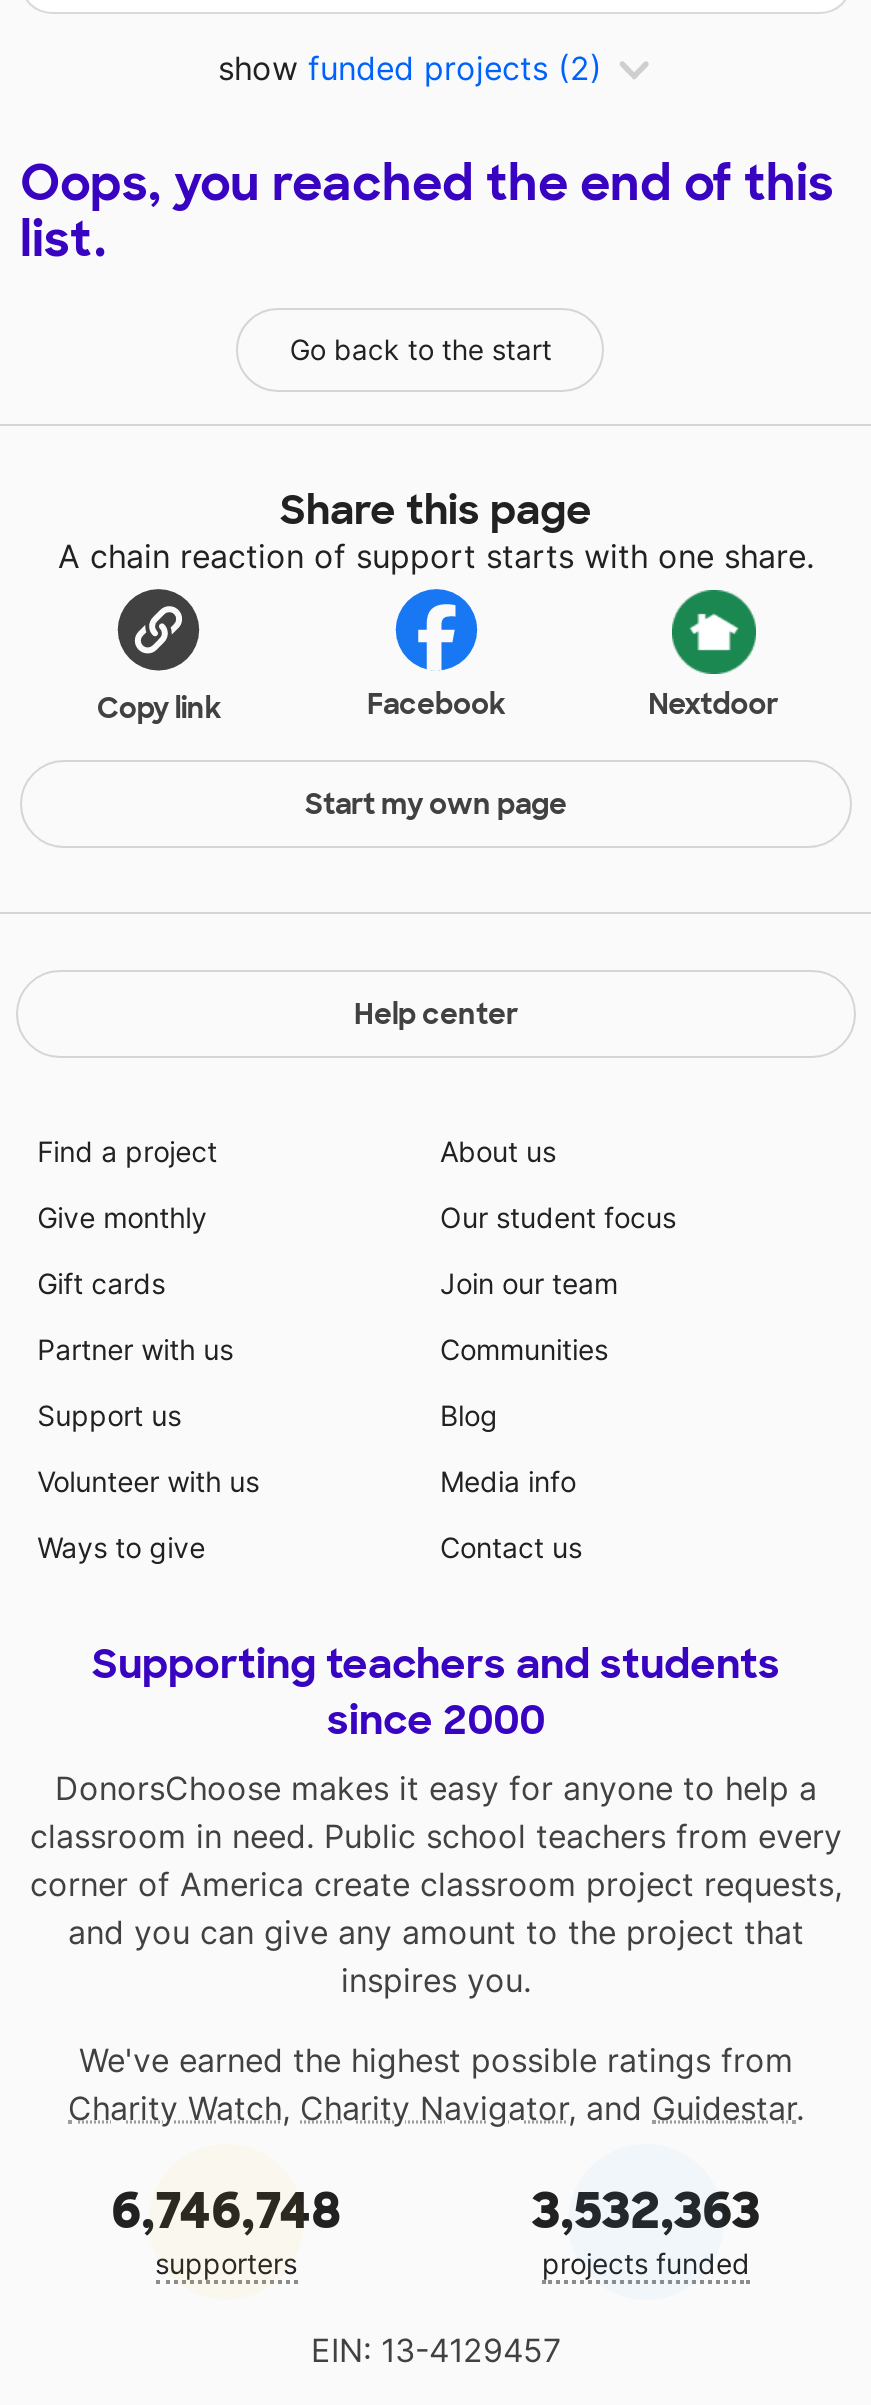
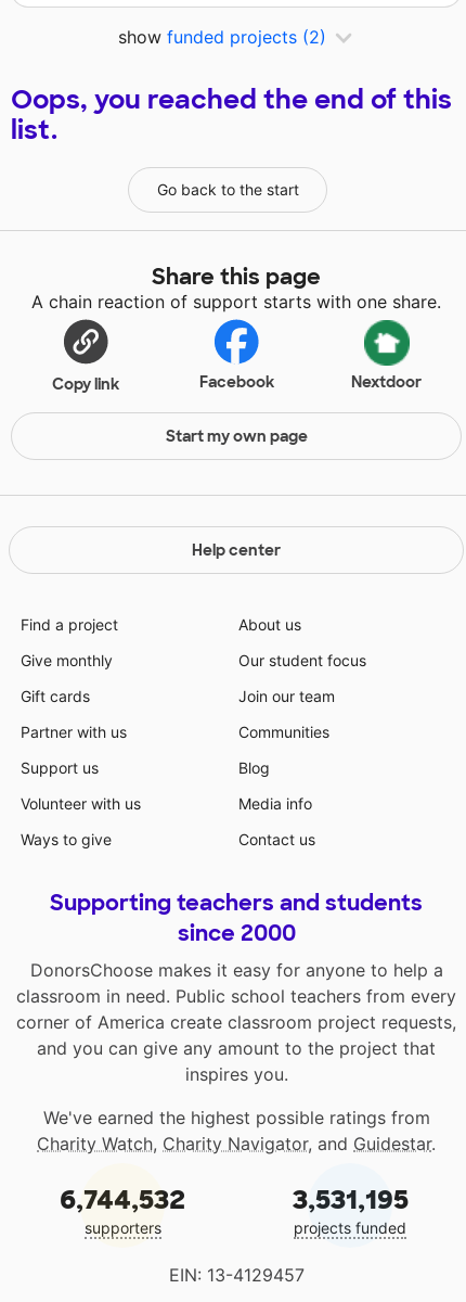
- 6,746,748
+ 6,744,532

- 3,532,363
+ 3,531,195
